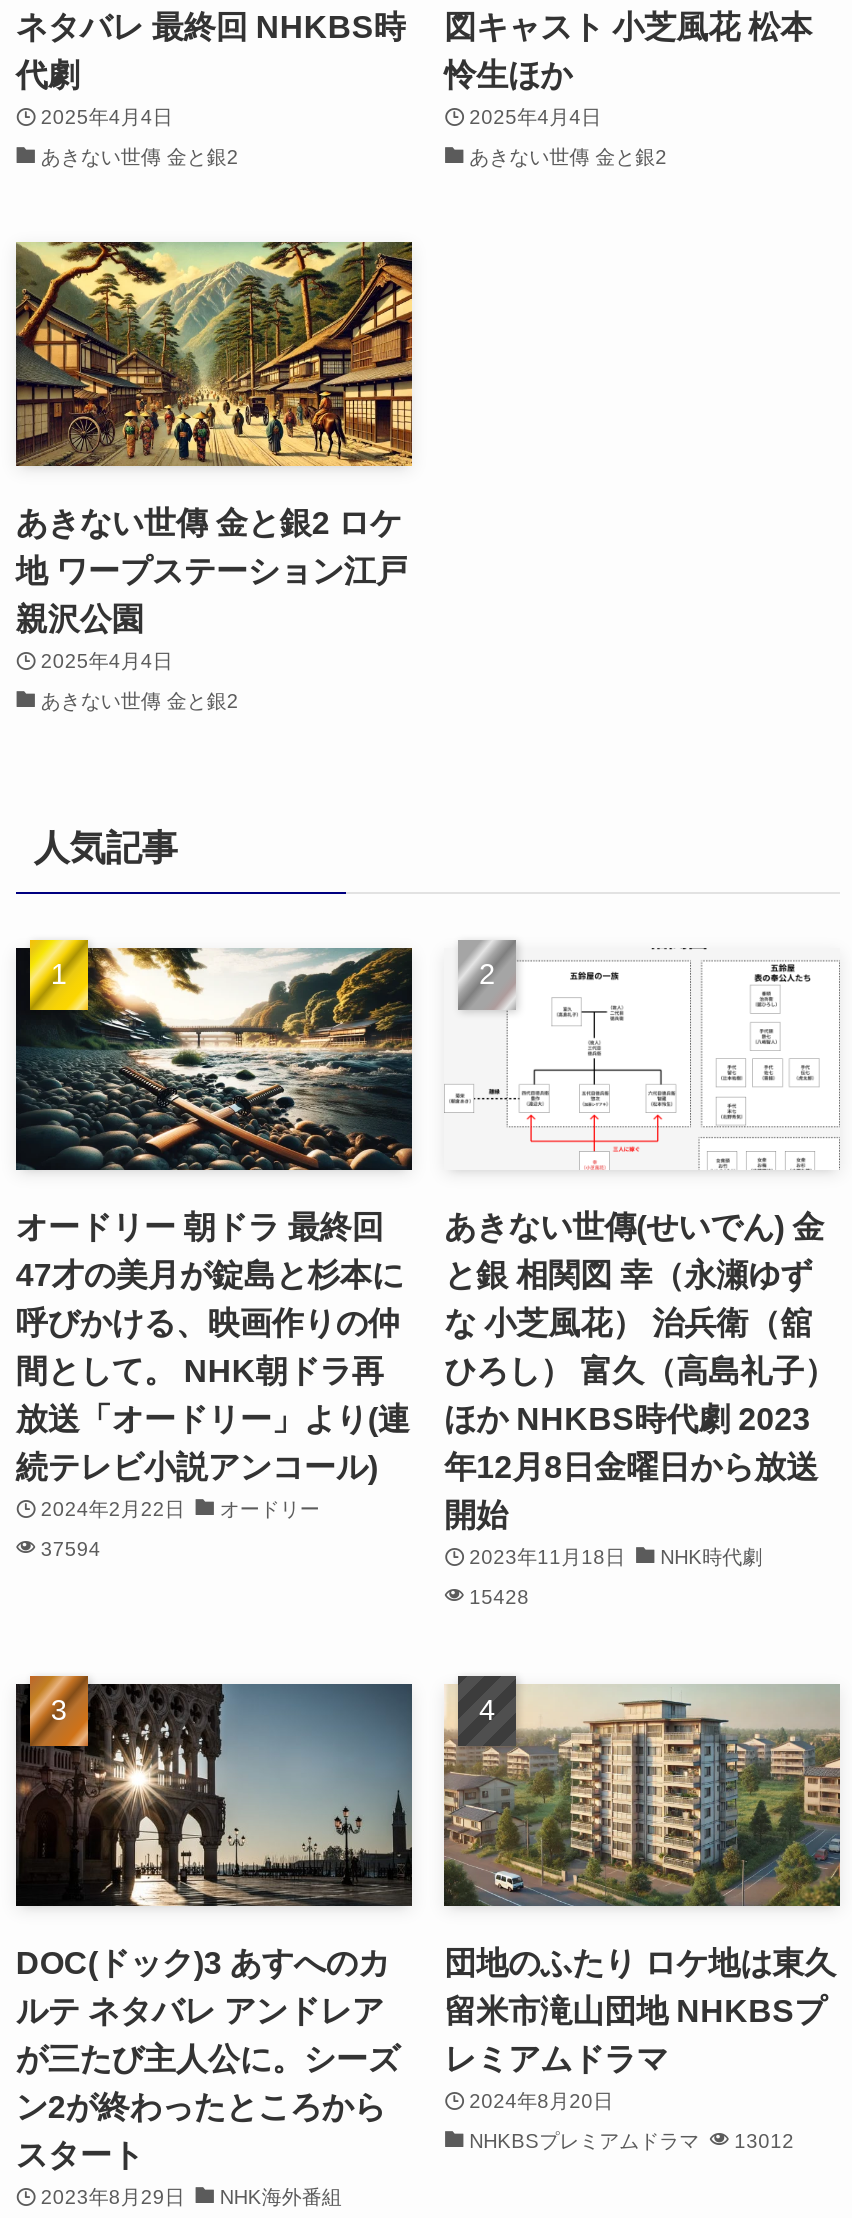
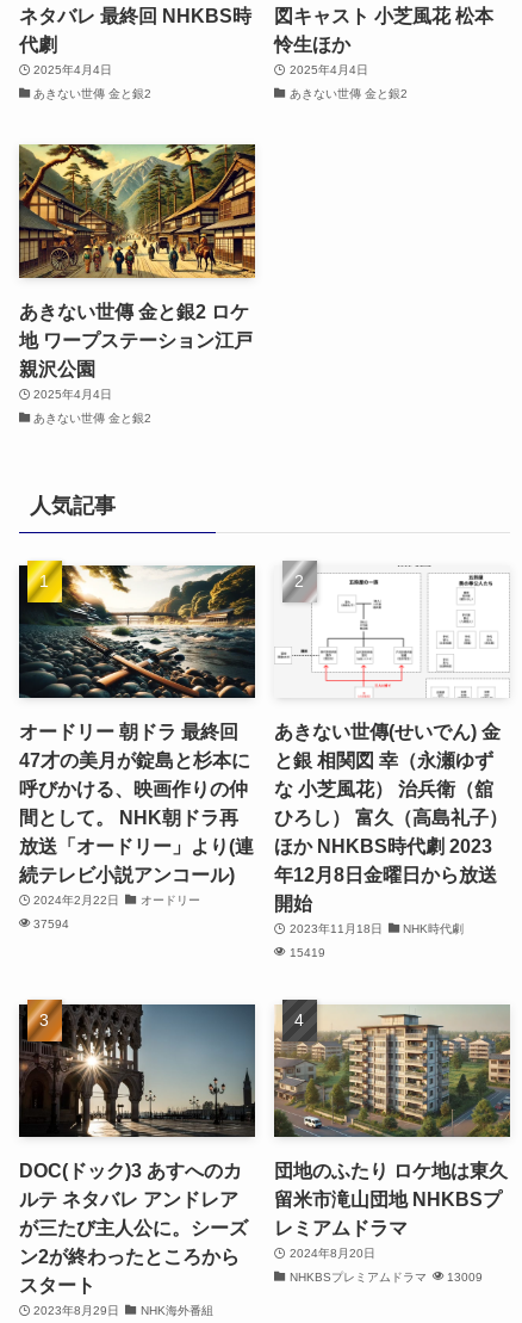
- 15428
+ 15419

- NHKBSプレミアムドラマ 13012
+ NHKBSプレミアムドラマ 13009
